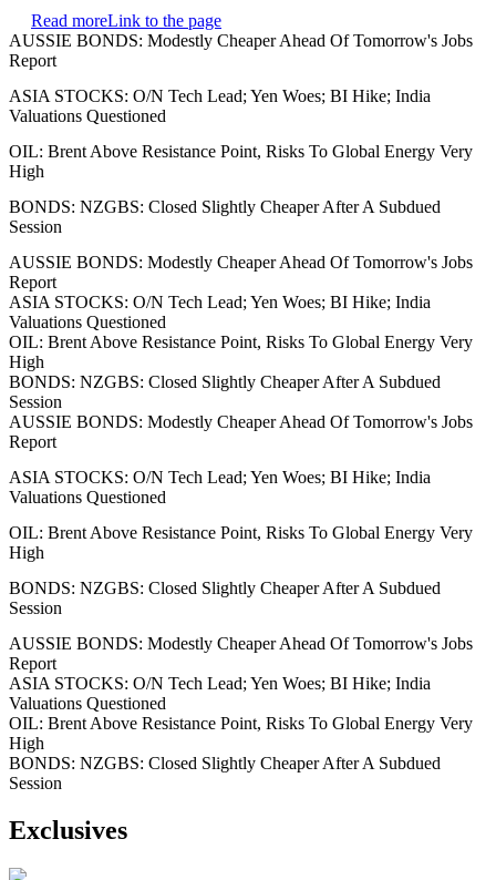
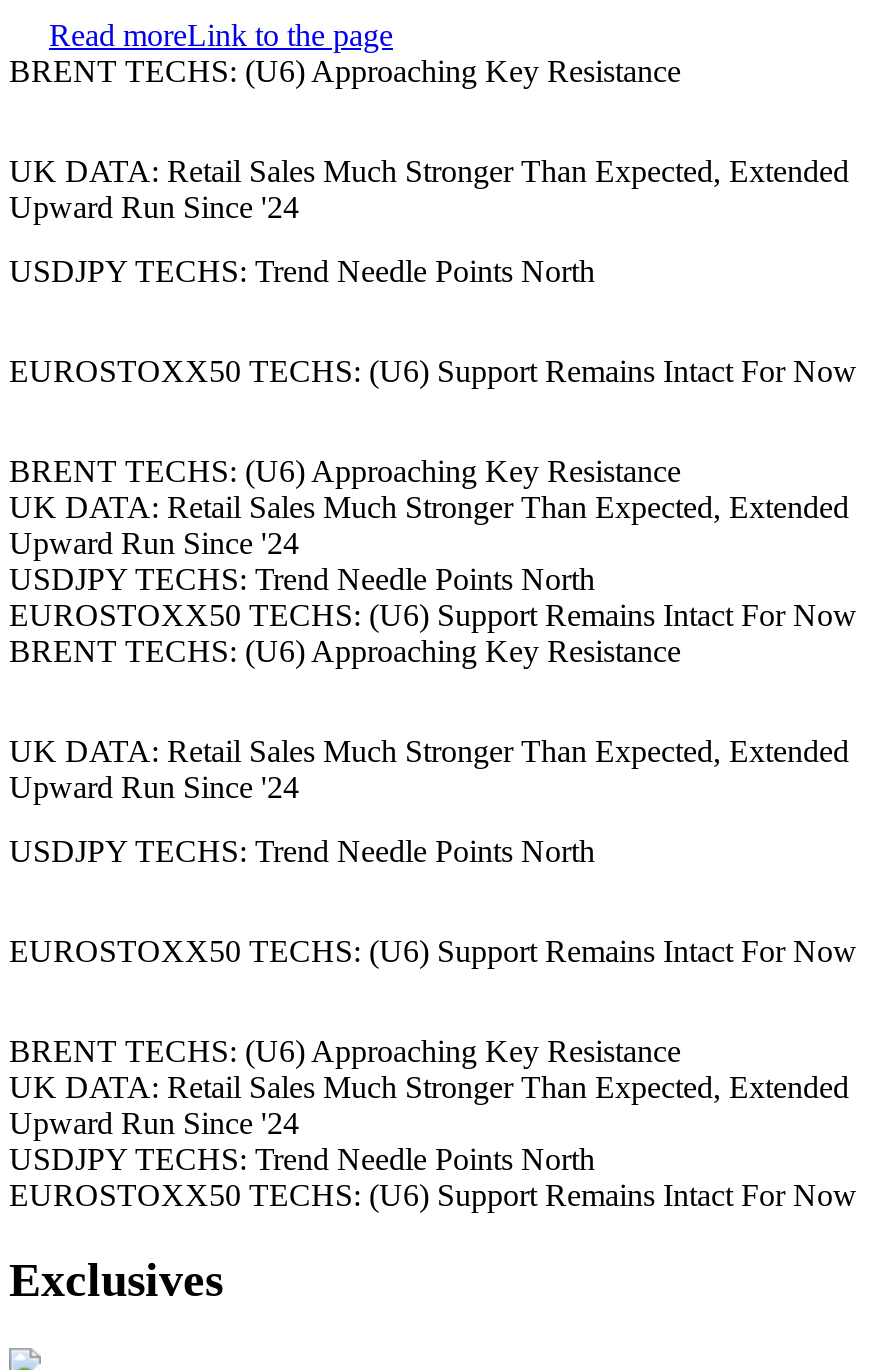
- AUSSIE BONDS: Modestly Cheaper Ahead Of Tomorrow's Jobs
- Report
+ BRENT TECHS: (U6) Approaching Key Resistance

- ASIA STOCKS: O/N Tech Lead; Yen Woes; BI Hike; India
- Valuations Questioned
+ UK DATA: Retail Sales Much Stronger Than Expected, Extended
+ Upward Run Since '24

- OIL: Brent Above Resistance Point, Risks To Global Energy Very
- High
+ USDJPY TECHS: Trend Needle Points North

- BONDS: NZGBS: Closed Slightly Cheaper After A Subdued
- Session
+ EUROSTOXX50 TECHS: (U6) Support Remains Intact For Now

- AUSSIE BONDS: Modestly Cheaper Ahead Of Tomorrow's Jobs
- Report
- ASIA STOCKS: O/N Tech Lead; Yen Woes; BI Hike; India
- Valuations Questioned
- OIL: Brent Above Resistance Point, Risks To Global Energy Very
- High
- BONDS: NZGBS: Closed Slightly Cheaper After A Subdued
- Session
- AUSSIE BONDS: Modestly Cheaper Ahead Of Tomorrow's Jobs
- Report
+ BRENT TECHS: (U6) Approaching Key Resistance
+ UK DATA: Retail Sales Much Stronger Than Expected, Extended
+ Upward Run Since '24
+ USDJPY TECHS: Trend Needle Points North
+ EUROSTOXX50 TECHS: (U6) Support Remains Intact For Now
+ BRENT TECHS: (U6) Approaching Key Resistance

- ASIA STOCKS: O/N Tech Lead; Yen Woes; BI Hike; India
- Valuations Questioned
+ UK DATA: Retail Sales Much Stronger Than Expected, Extended
+ Upward Run Since '24

- OIL: Brent Above Resistance Point, Risks To Global Energy Very
- High
+ USDJPY TECHS: Trend Needle Points North

- BONDS: NZGBS: Closed Slightly Cheaper After A Subdued
- Session
+ EUROSTOXX50 TECHS: (U6) Support Remains Intact For Now

- AUSSIE BONDS: Modestly Cheaper Ahead Of Tomorrow's Jobs
- Report
- ASIA STOCKS: O/N Tech Lead; Yen Woes; BI Hike; India
- Valuations Questioned
- OIL: Brent Above Resistance Point, Risks To Global Energy Very
- High
- BONDS: NZGBS: Closed Slightly Cheaper After A Subdued
- Session
+ BRENT TECHS: (U6) Approaching Key Resistance
+ UK DATA: Retail Sales Much Stronger Than Expected, Extended
+ Upward Run Since '24
+ USDJPY TECHS: Trend Needle Points North
+ EUROSTOXX50 TECHS: (U6) Support Remains Intact For Now
